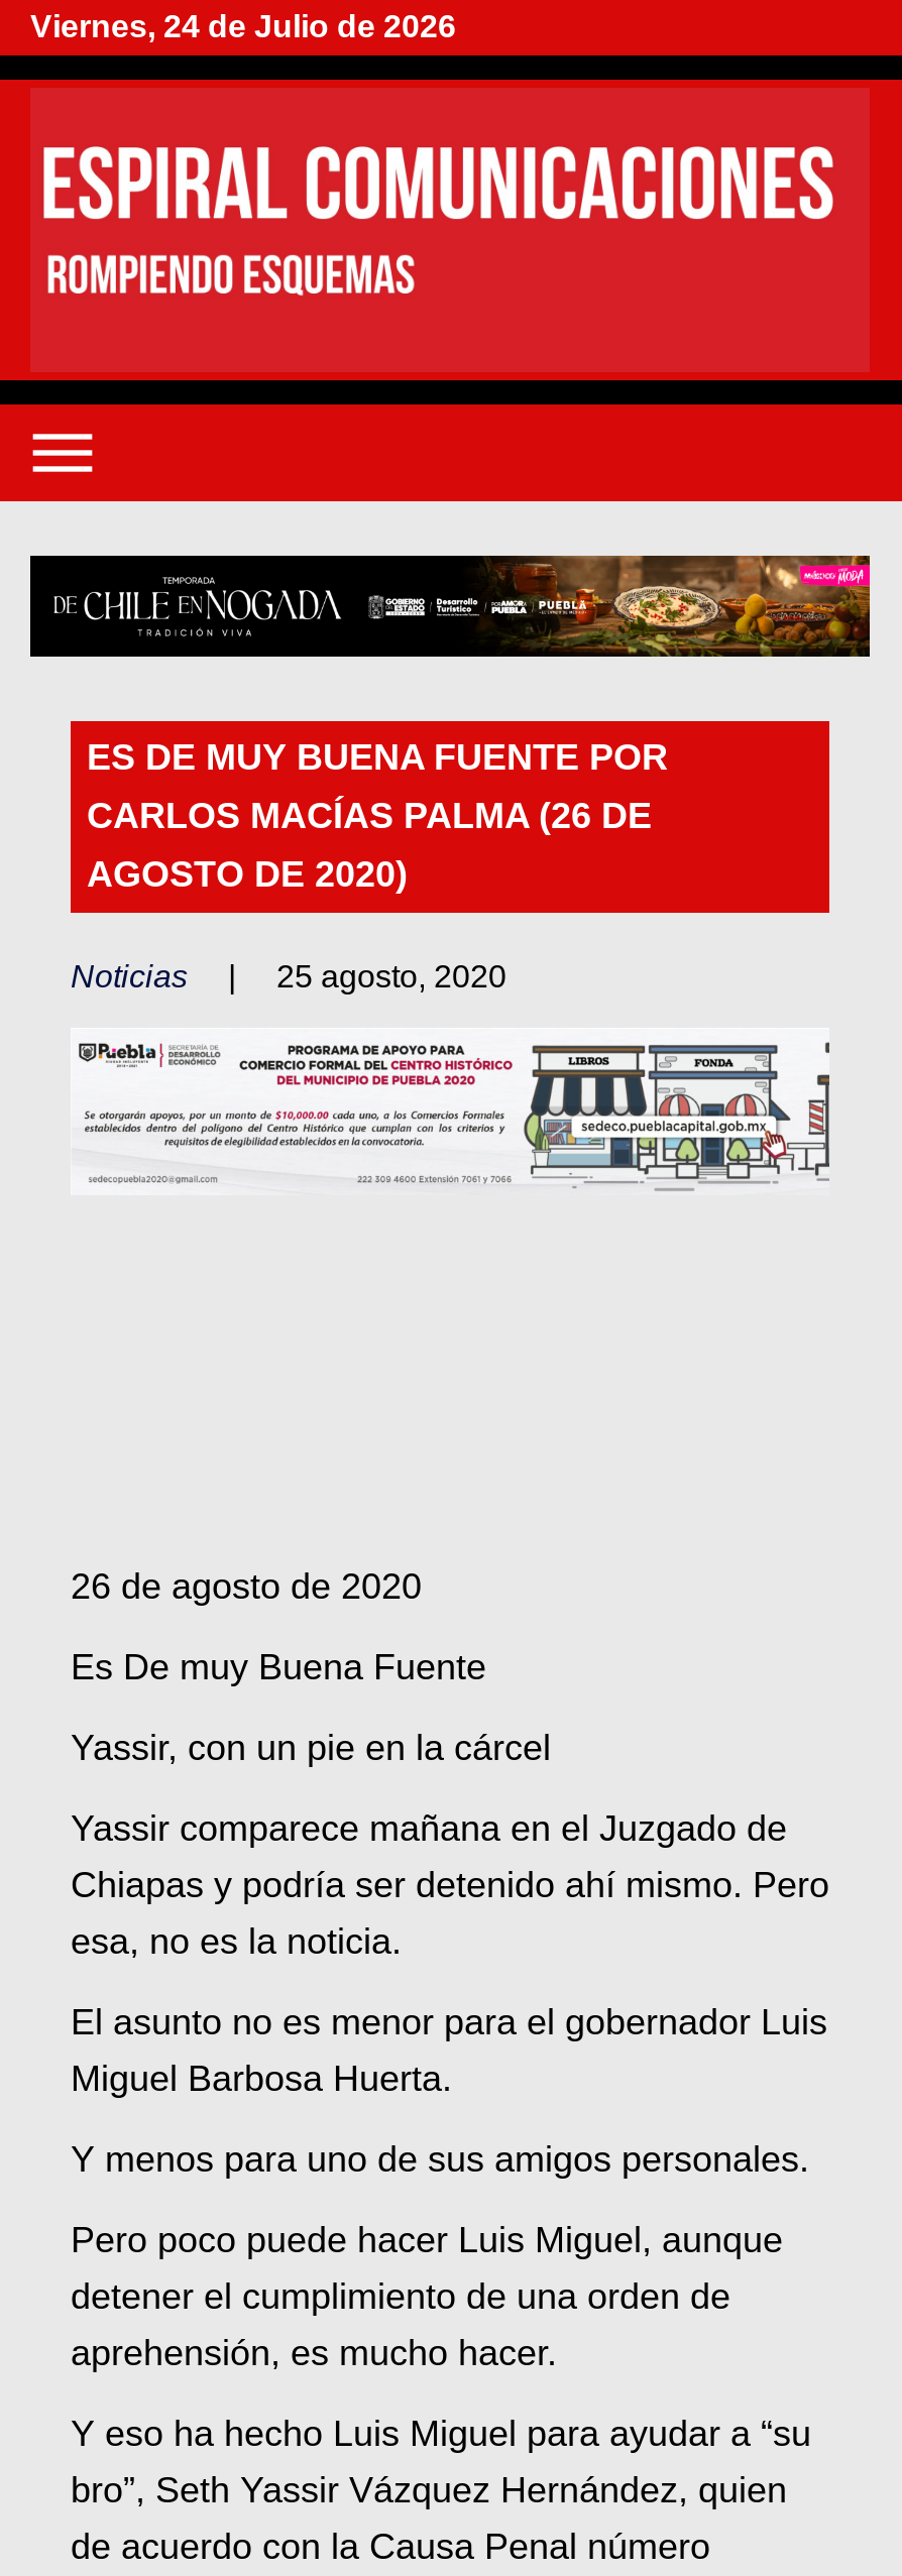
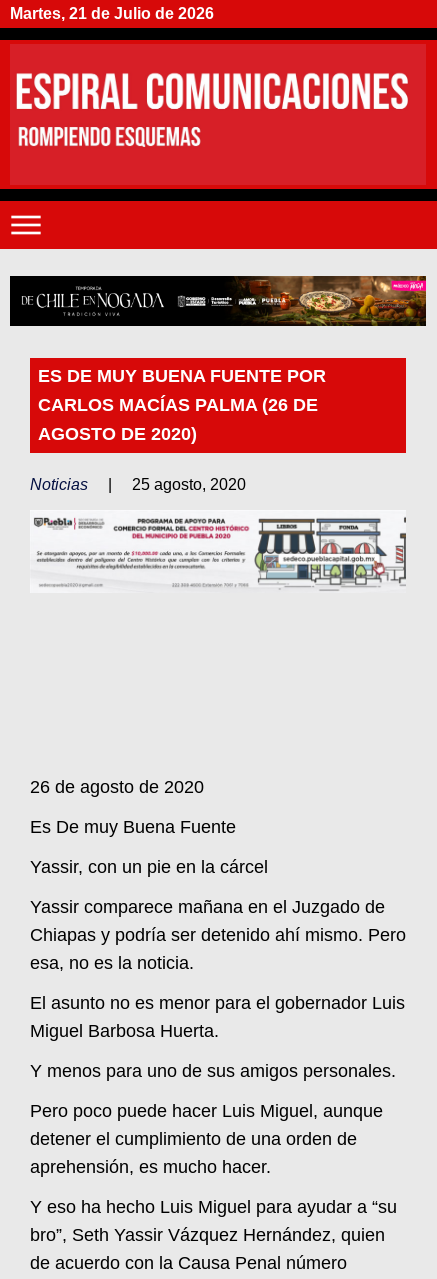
- Viernes, 24 de Julio de 2026
+ Martes, 21 de Julio de 2026
